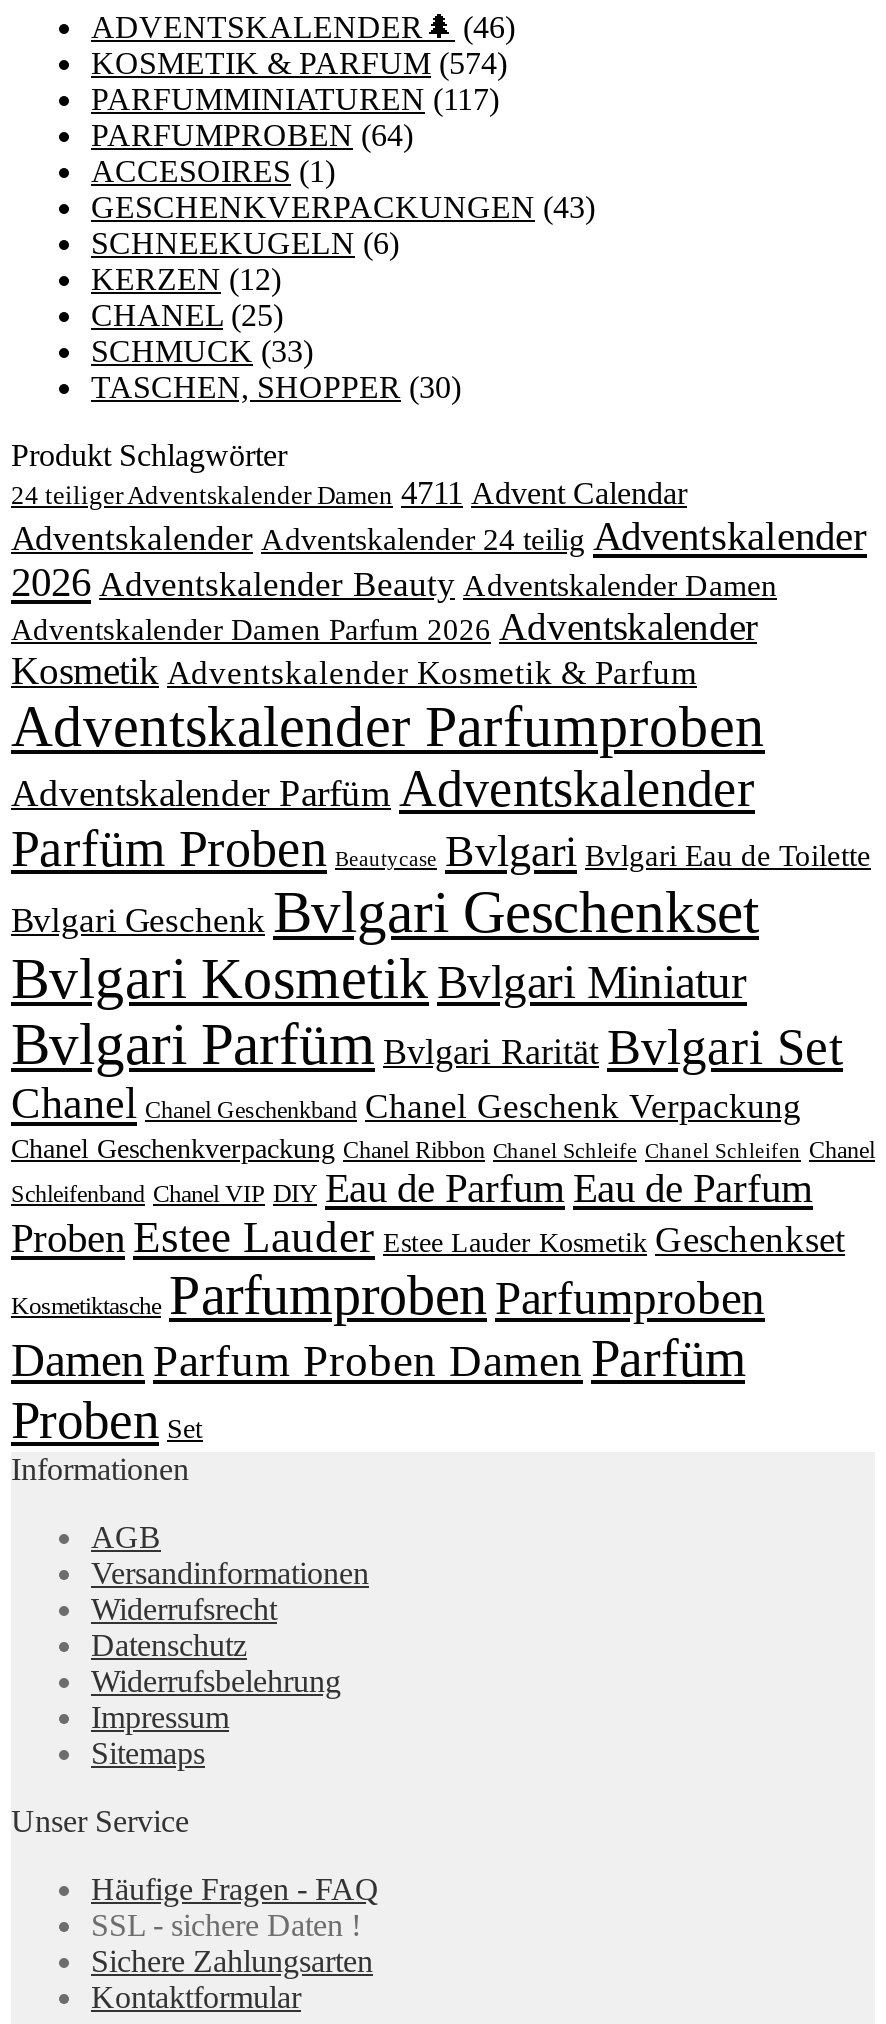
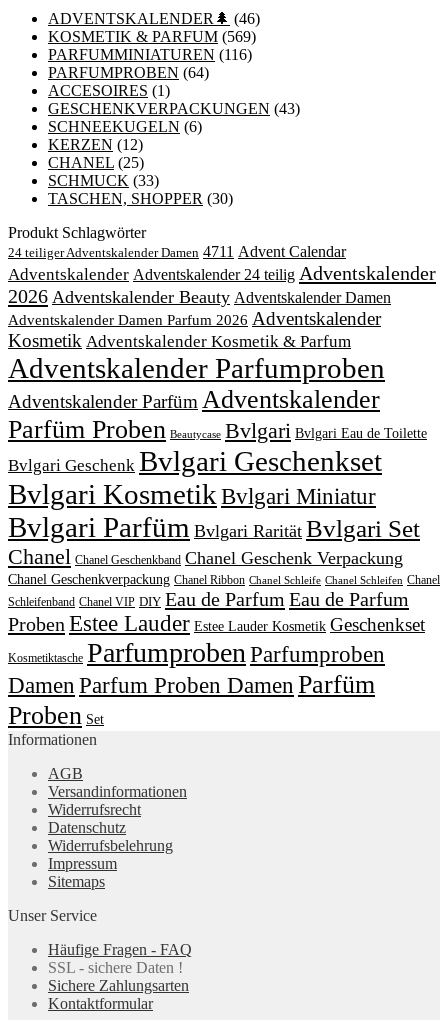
- KOSMETIK & PARFUM (574)
+ KOSMETIK & PARFUM (569)

- PARFUMMINIATUREN (117)
+ PARFUMMINIATUREN (116)
